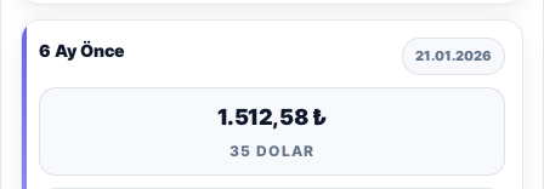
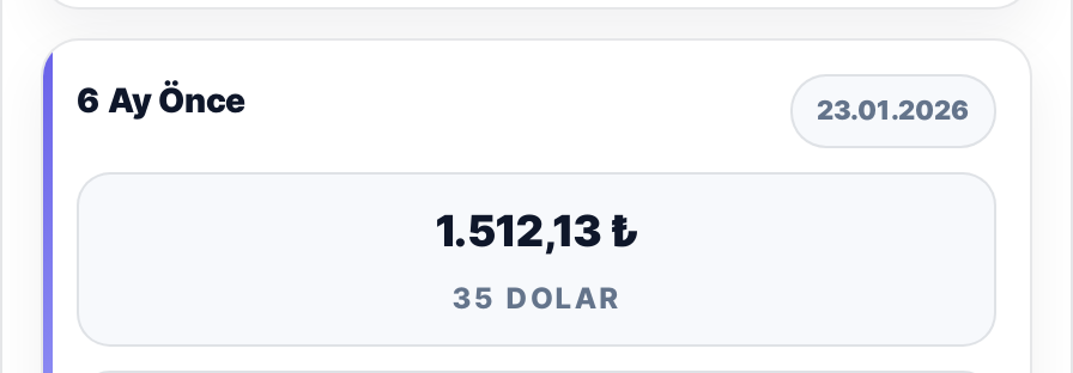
- 21.01.2026
+ 23.01.2026

- 1.512,58 ₺
+ 1.512,13 ₺
